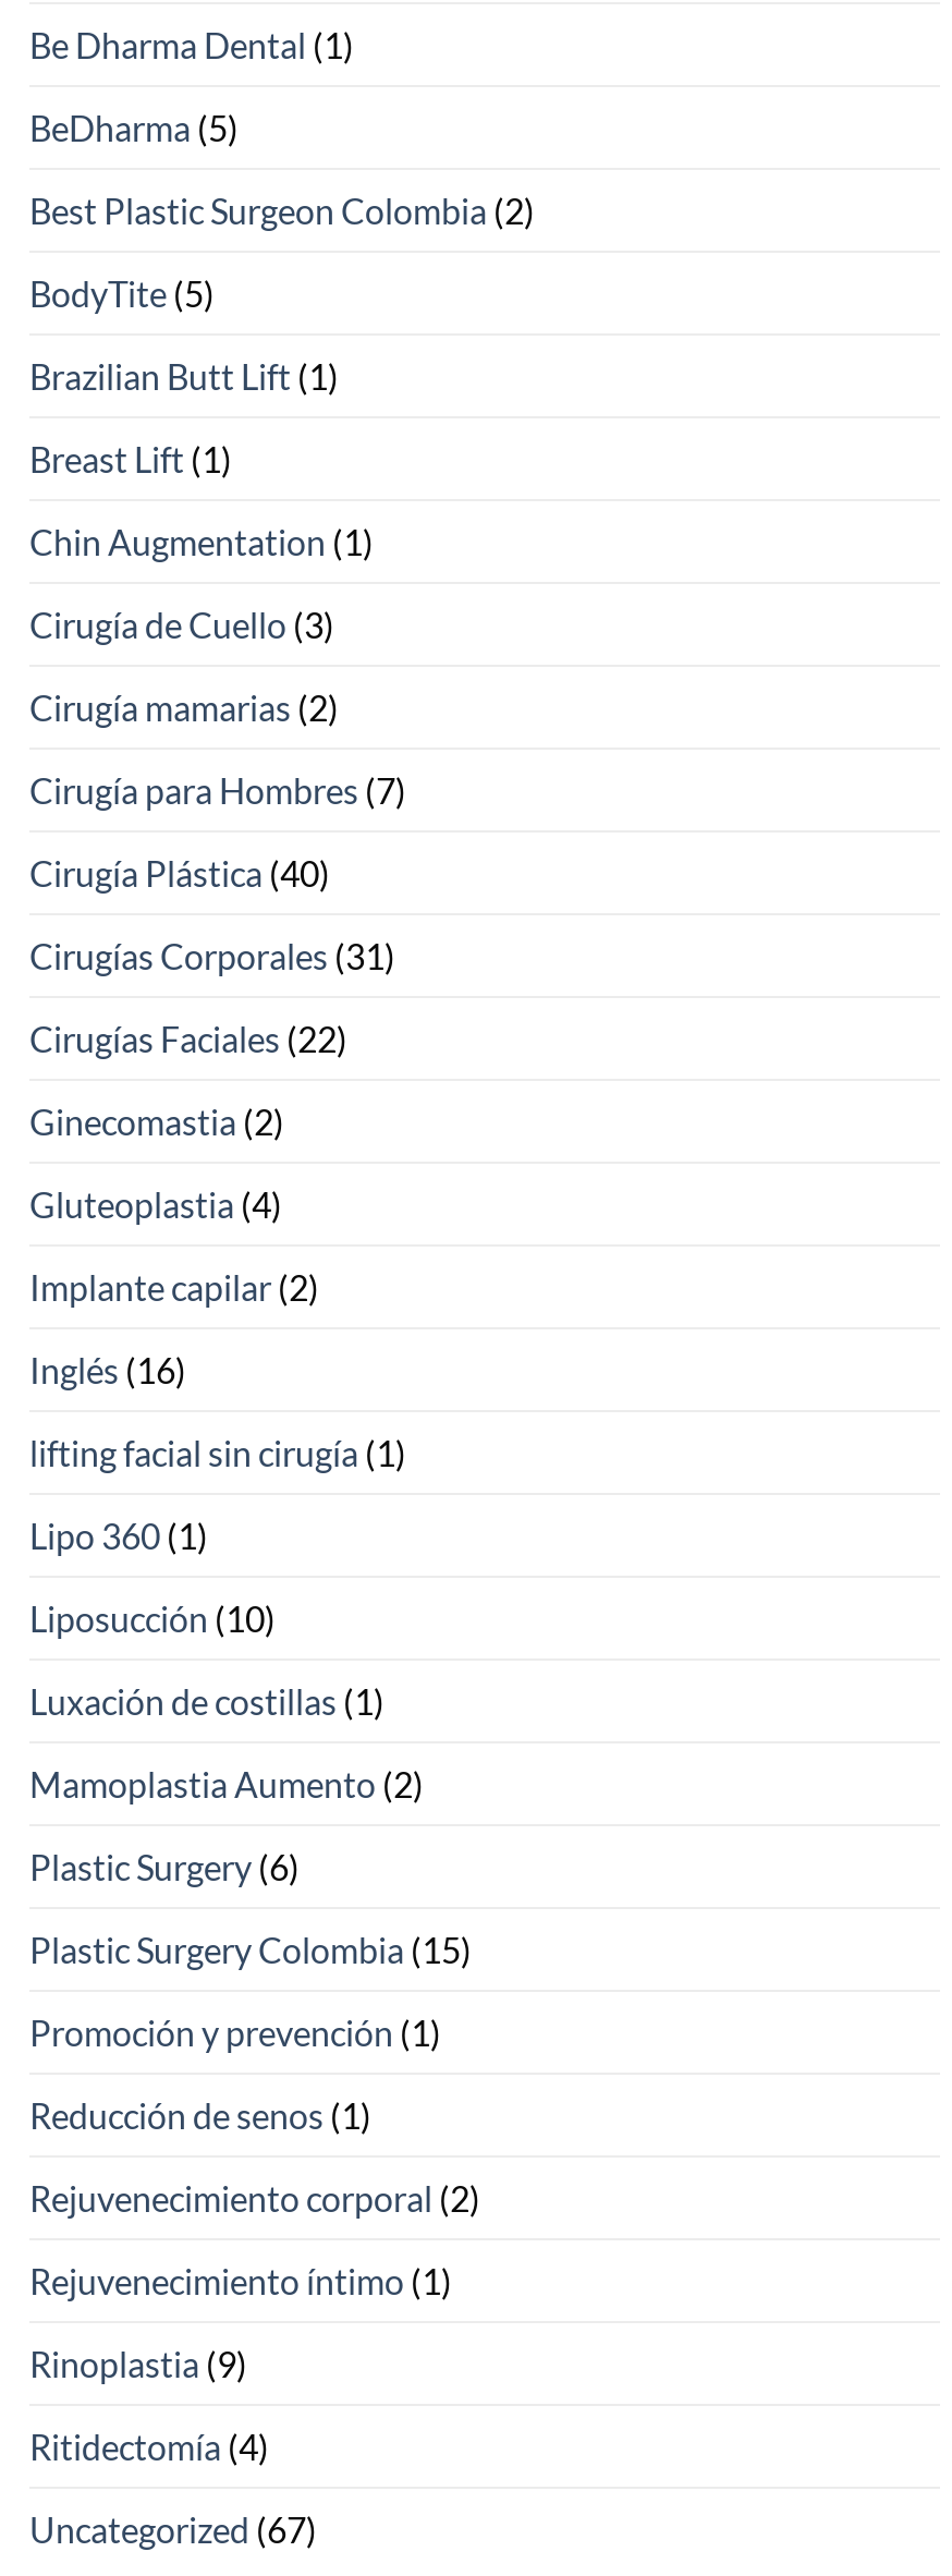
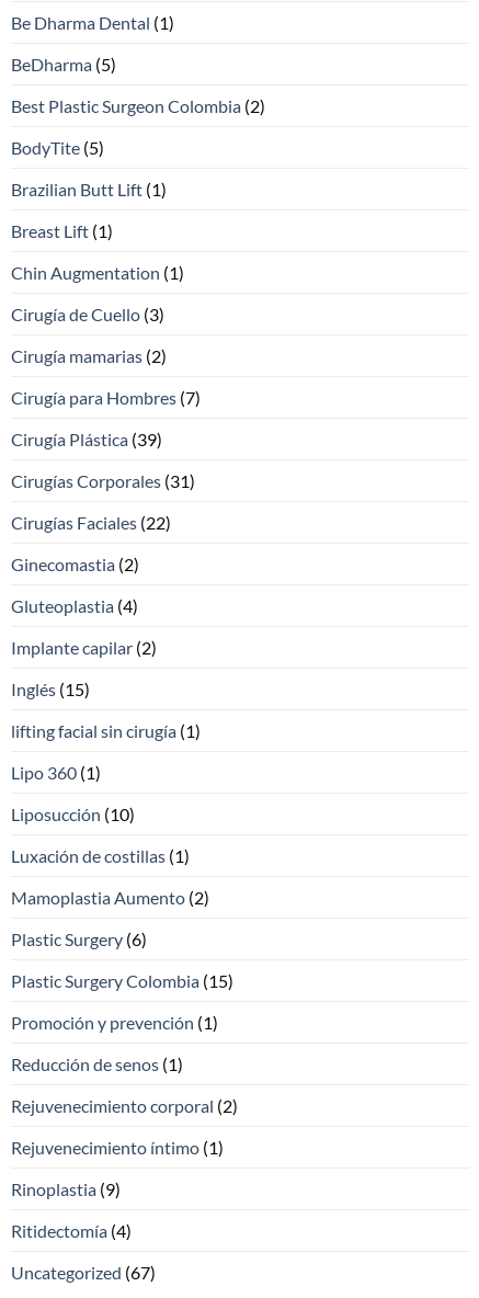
- Cirugía Plástica (40)
+ Cirugía Plástica (39)

- Inglés (16)
+ Inglés (15)
